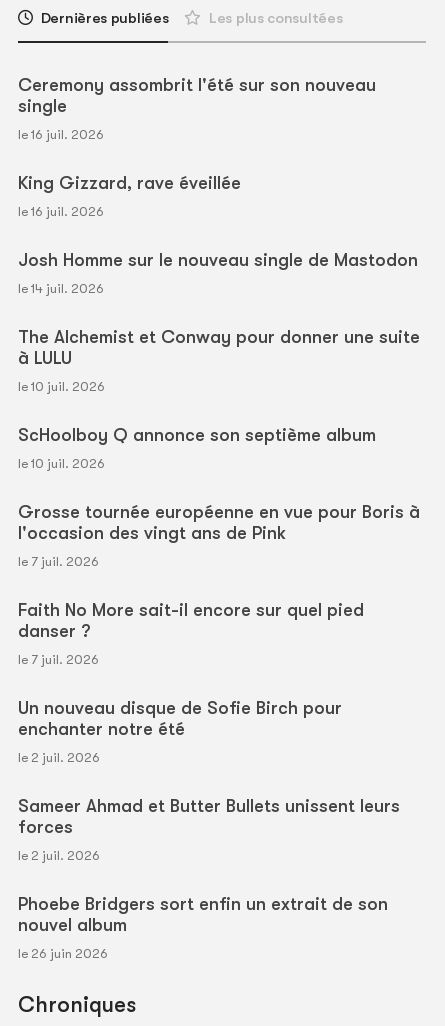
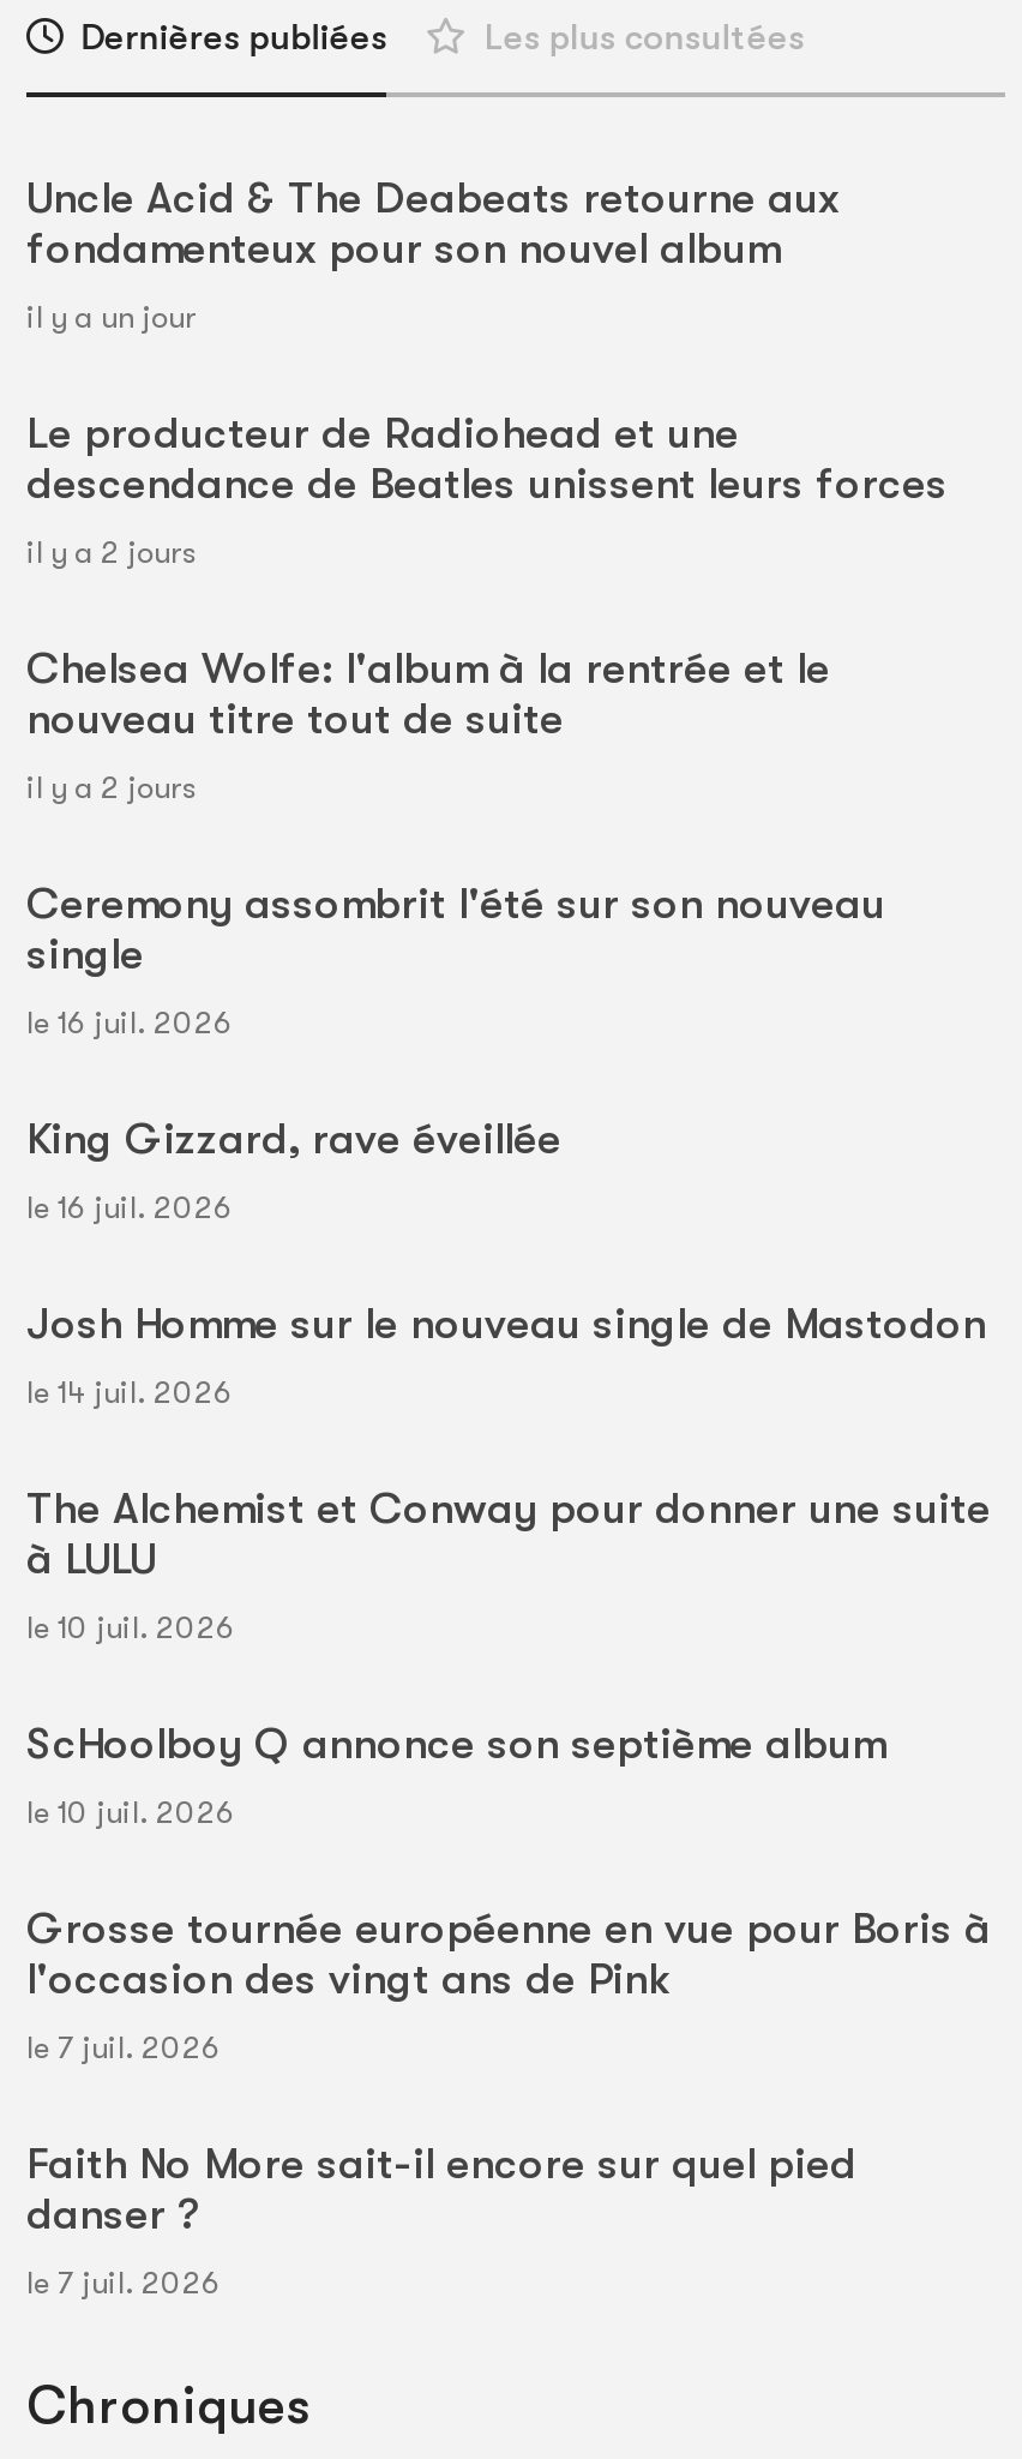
+ Uncle Acid & The Deabeats retourne aux
+ fondamenteux pour son nouvel album
+ il y a un jour
+ Le producteur de Radiohead et une
+ descendance de Beatles unissent leurs forces
+ il y a 2 jours
+ Chelsea Wolfe: l'album à la rentrée et le
+ nouveau titre tout de suite
+ il y a 2 jours

moved down: Ceremony assombrit l'été sur son nouveau | single | le 16 juil. 2026 | ... | danser ? | le 7 juil. 2026

- Un nouveau disque de Sofie Birch pour
- enchanter notre été
- le 2 juil. 2026
- Sameer Ahmad et Butter Bullets unissent leurs
- forces
- le 2 juil. 2026
- Phoebe Bridgers sort enfin un extrait de son
- nouvel album
- le 26 juin 2026
